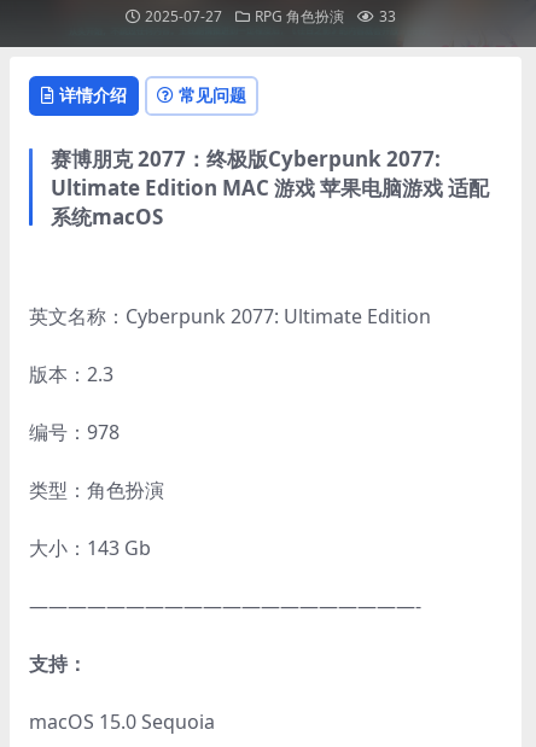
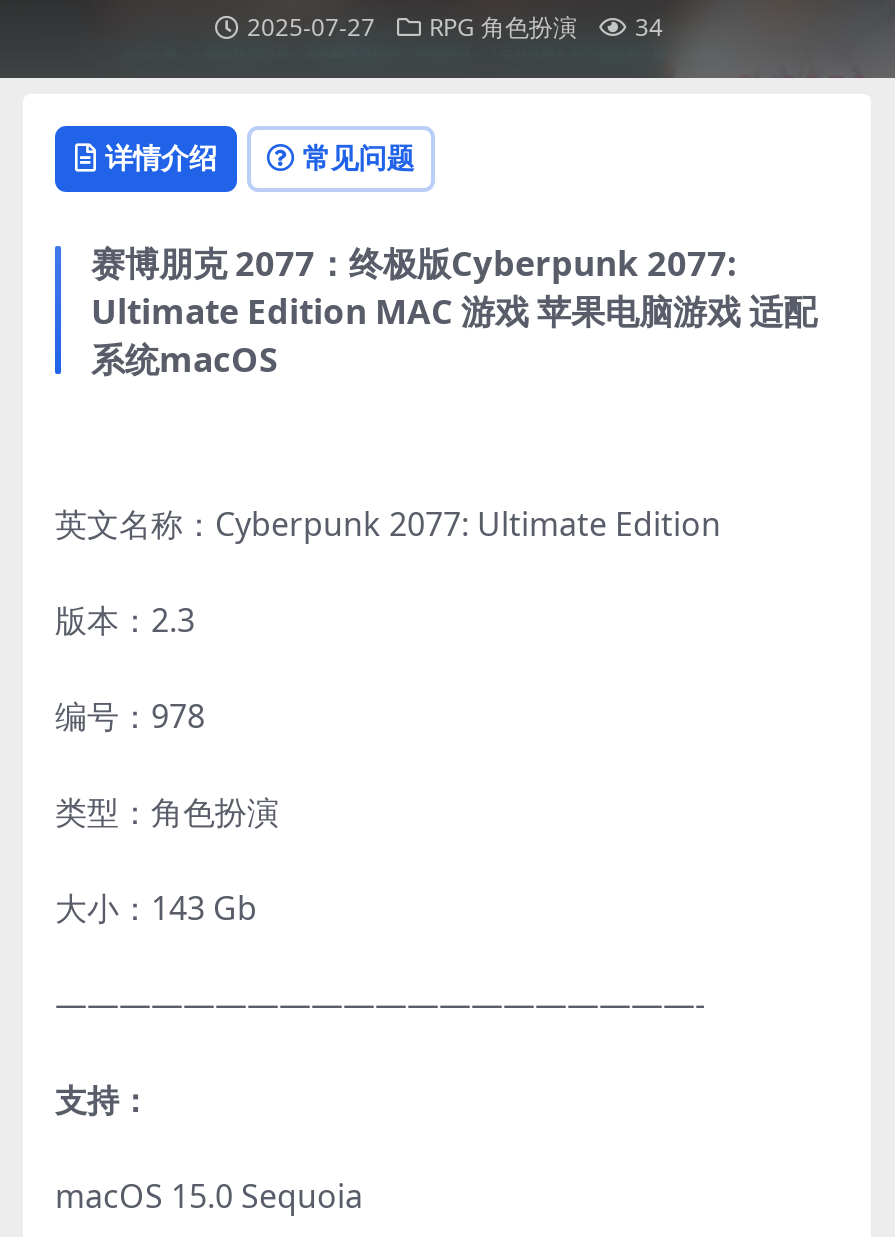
- 2025-07-27 RPG 角色扮演 33
+ 2025-07-27 RPG 角色扮演 34
